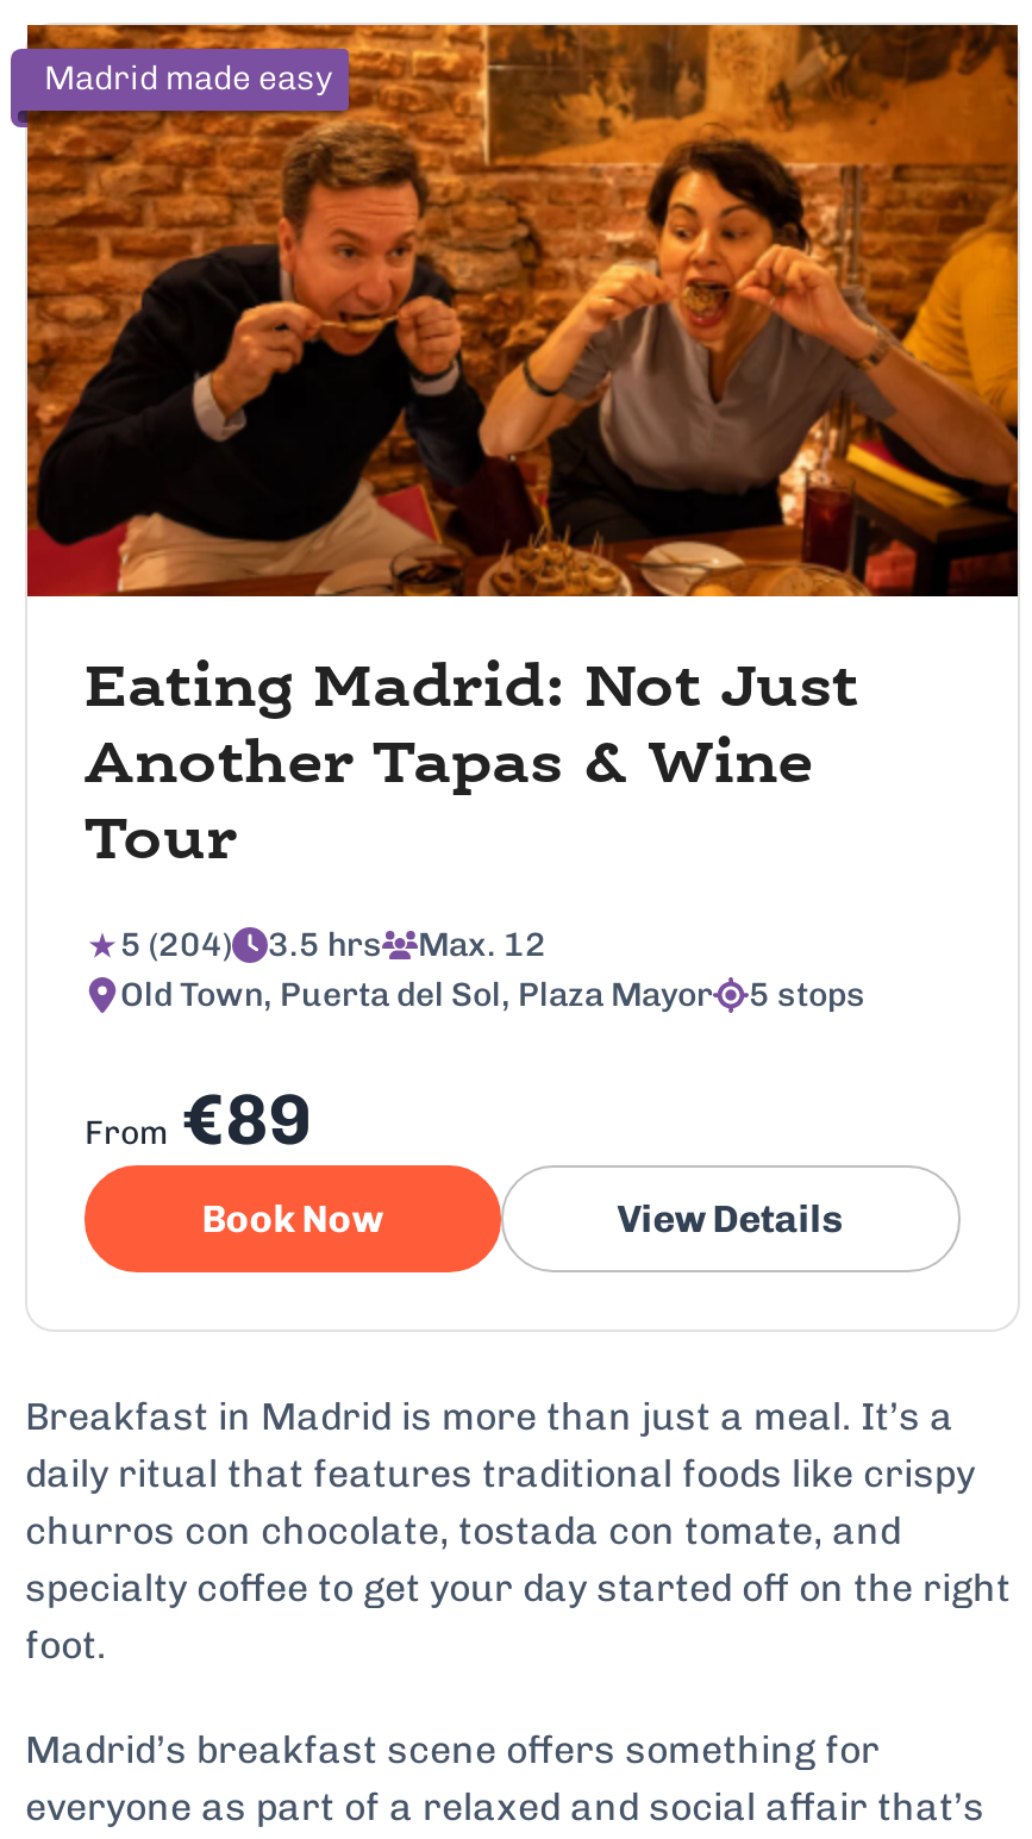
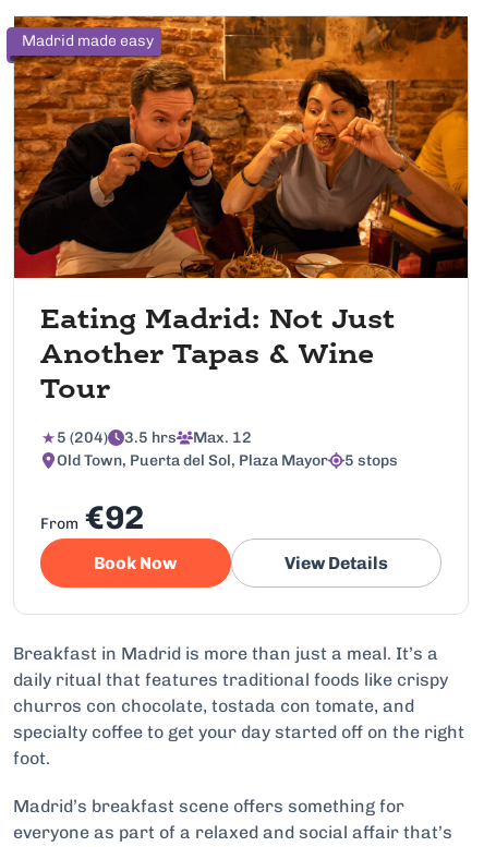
- From €89
+ From €92
